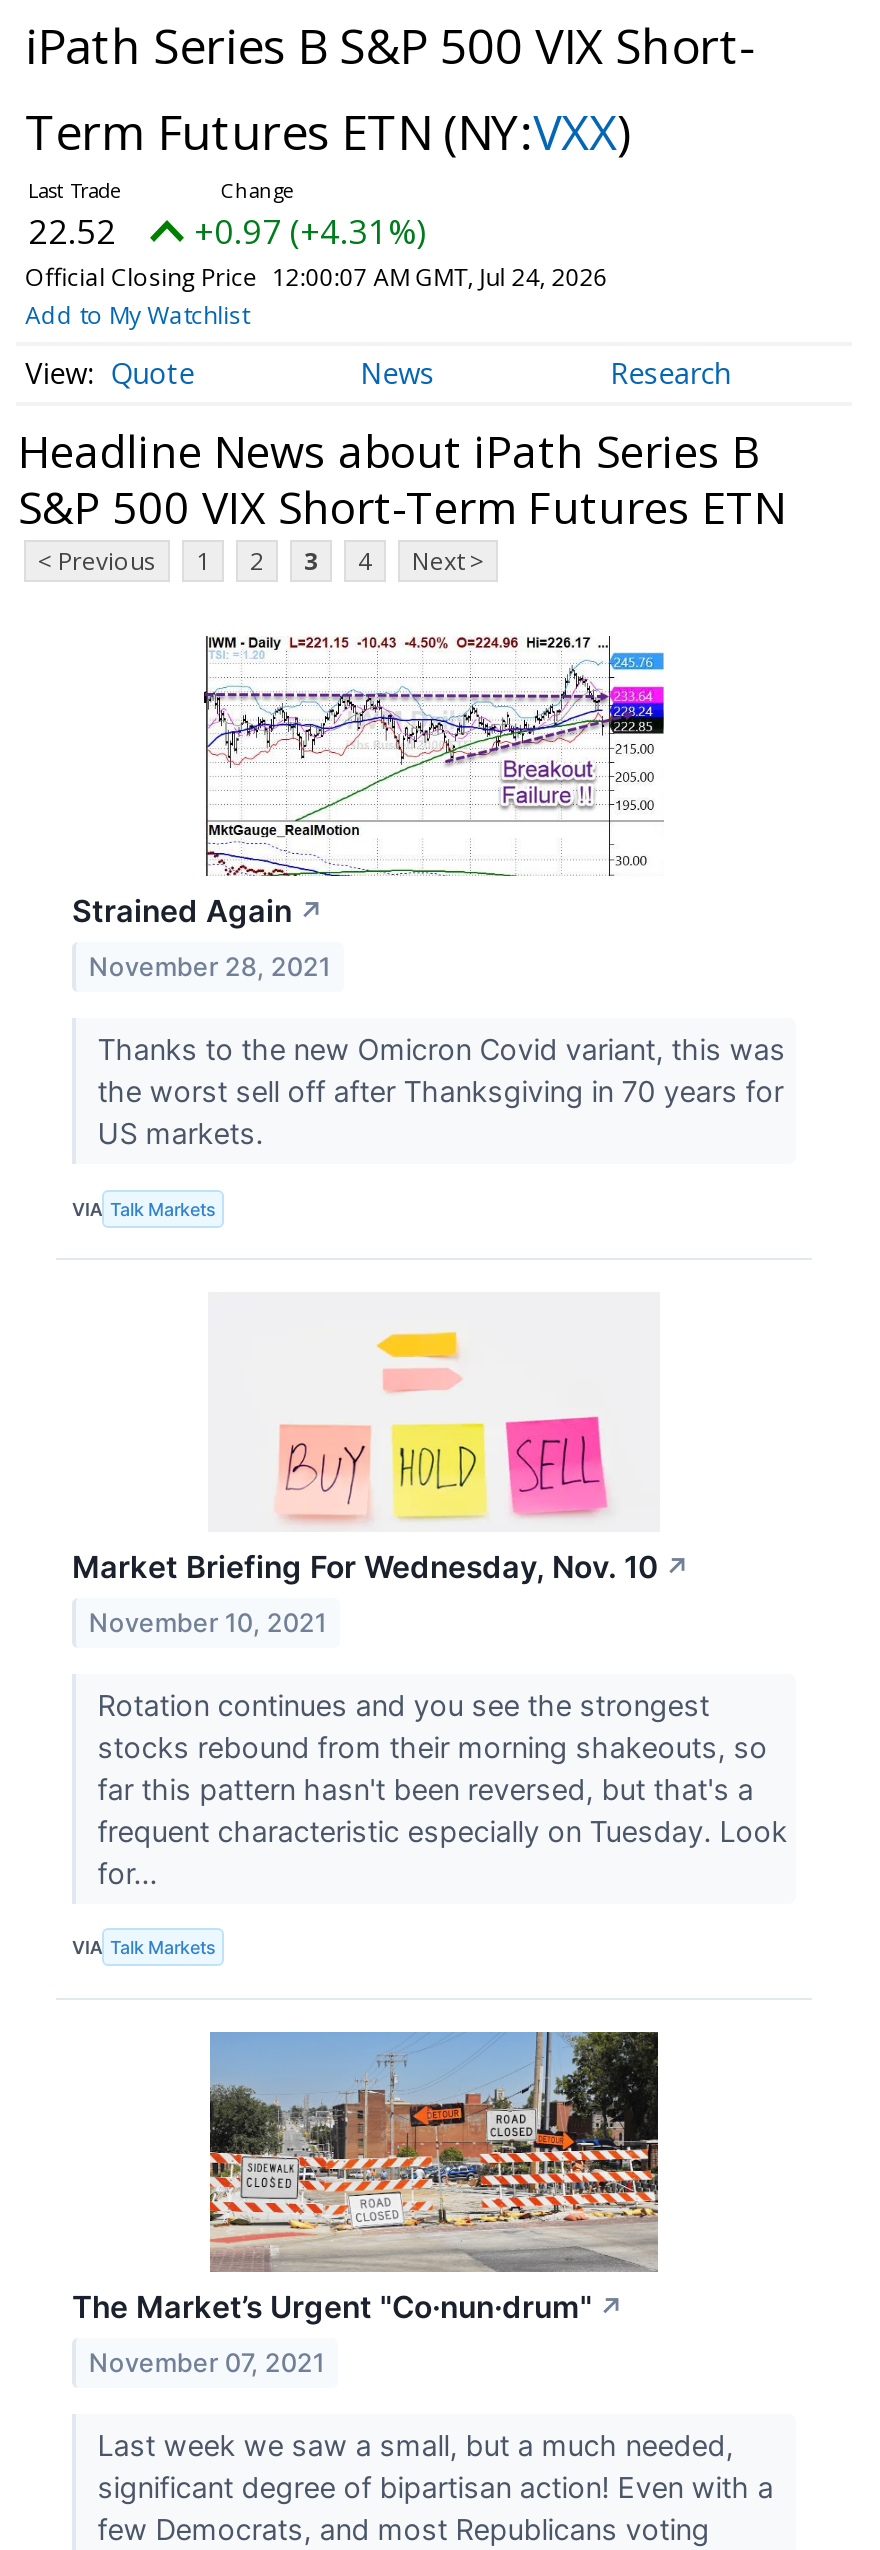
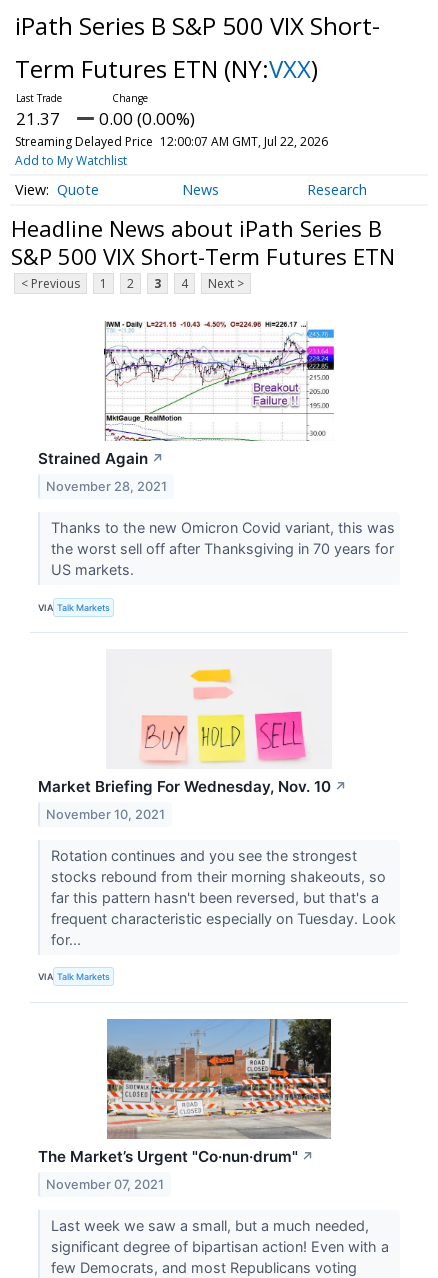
- 22.52
+ 21.37

- +0.97 (+4.31%)
+ 0.00 (0.00%)

- Official Closing Price 12:00:07 AM GMT, Jul 24, 2026
+ Streaming Delayed Price 12:00:07 AM GMT, Jul 22, 2026
